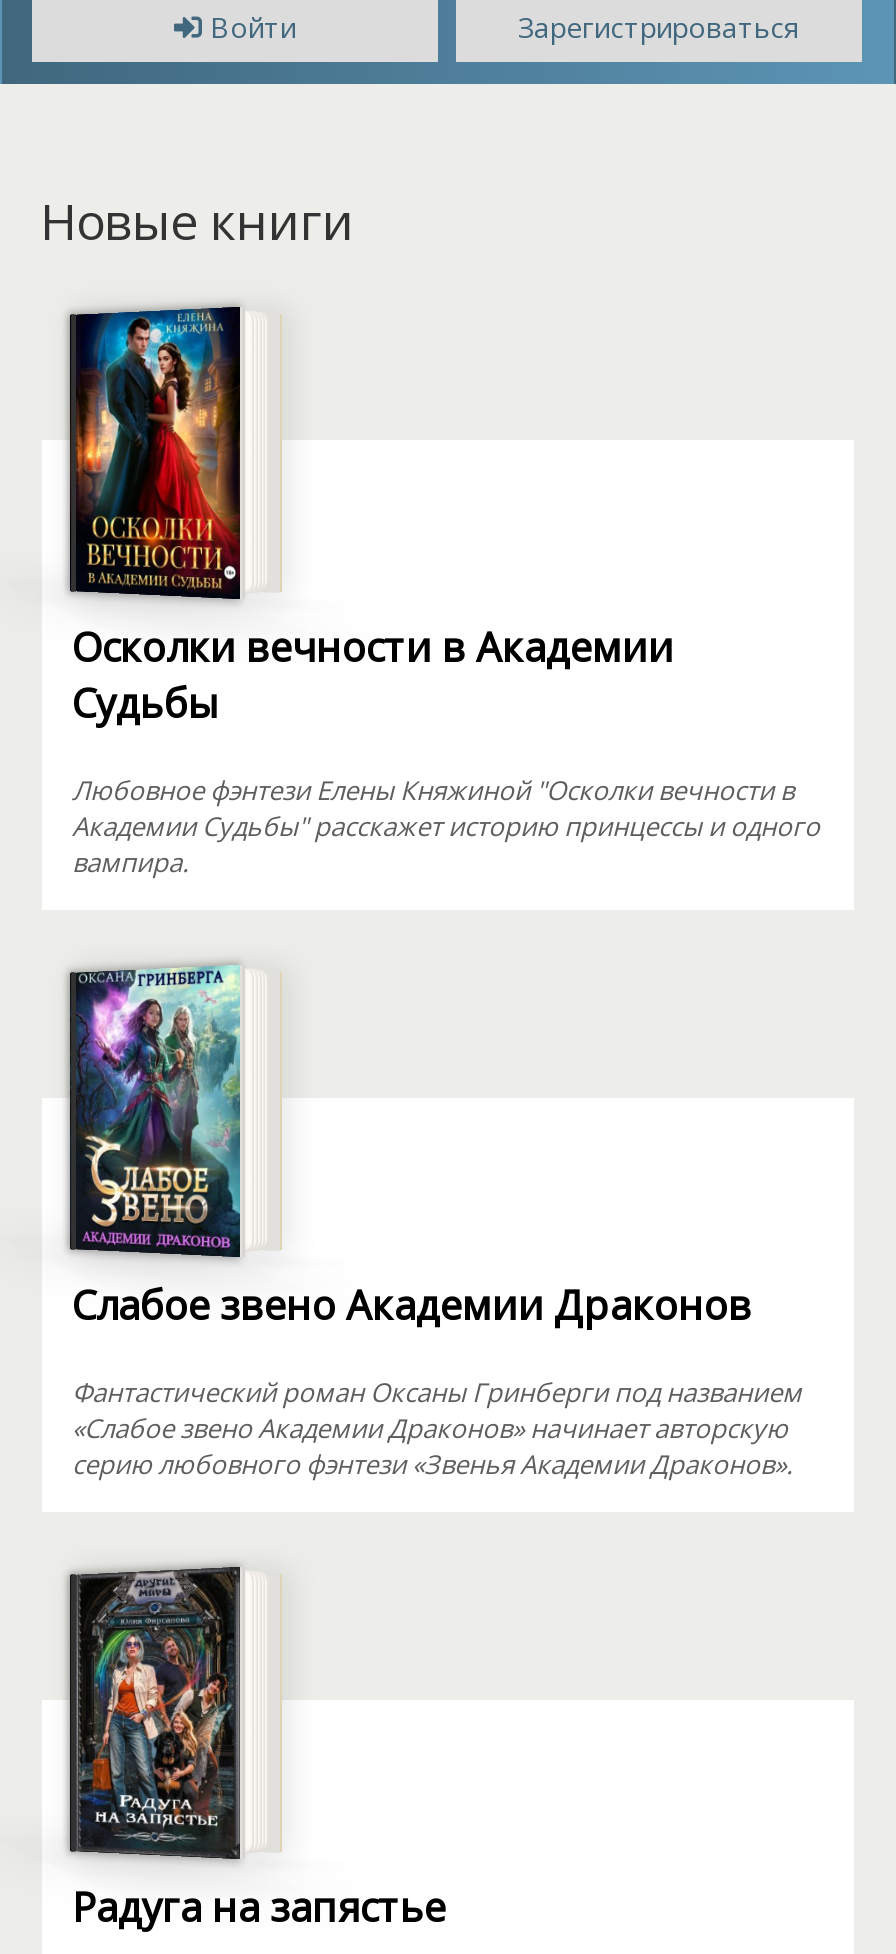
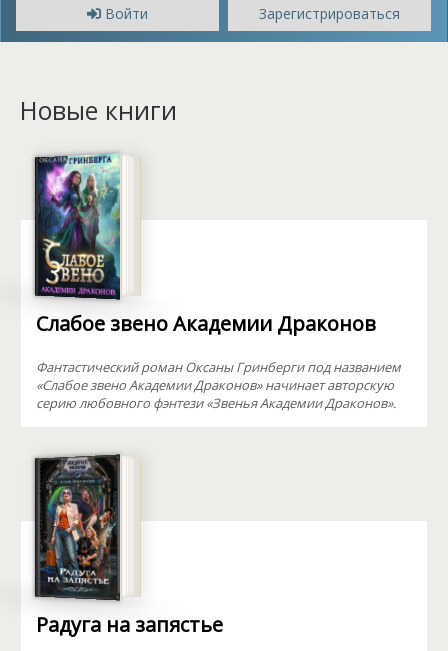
- [image]
- Осколки вечности в Академии
- Судьбы
- Любовное фэнтези Елены Княжиной "Осколки вечности в
- Академии Судьбы" расскажет историю принцессы и одного
- вампира.
